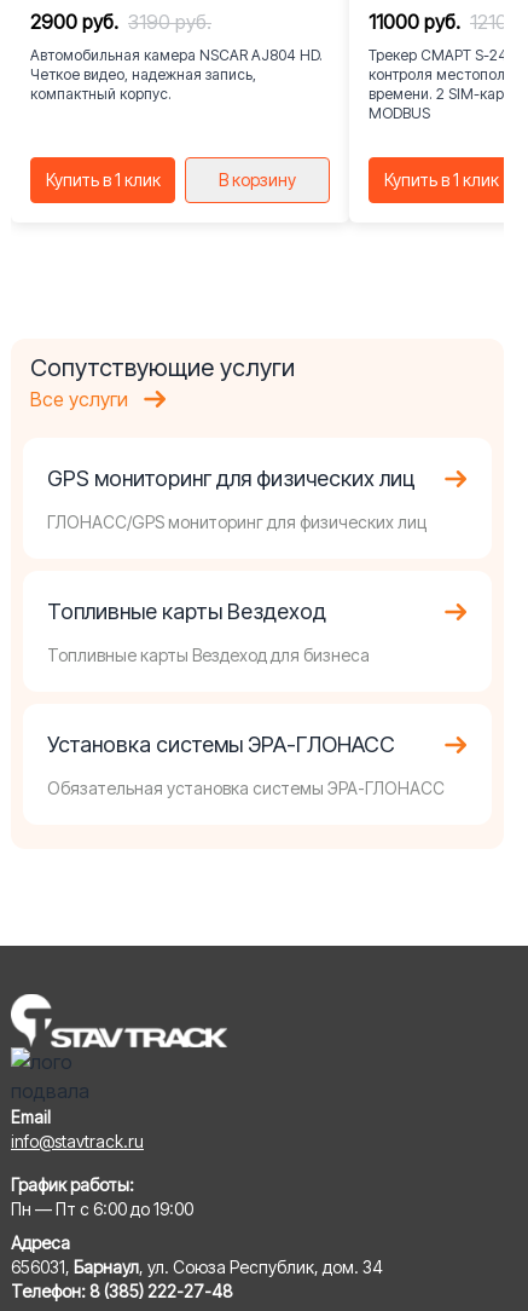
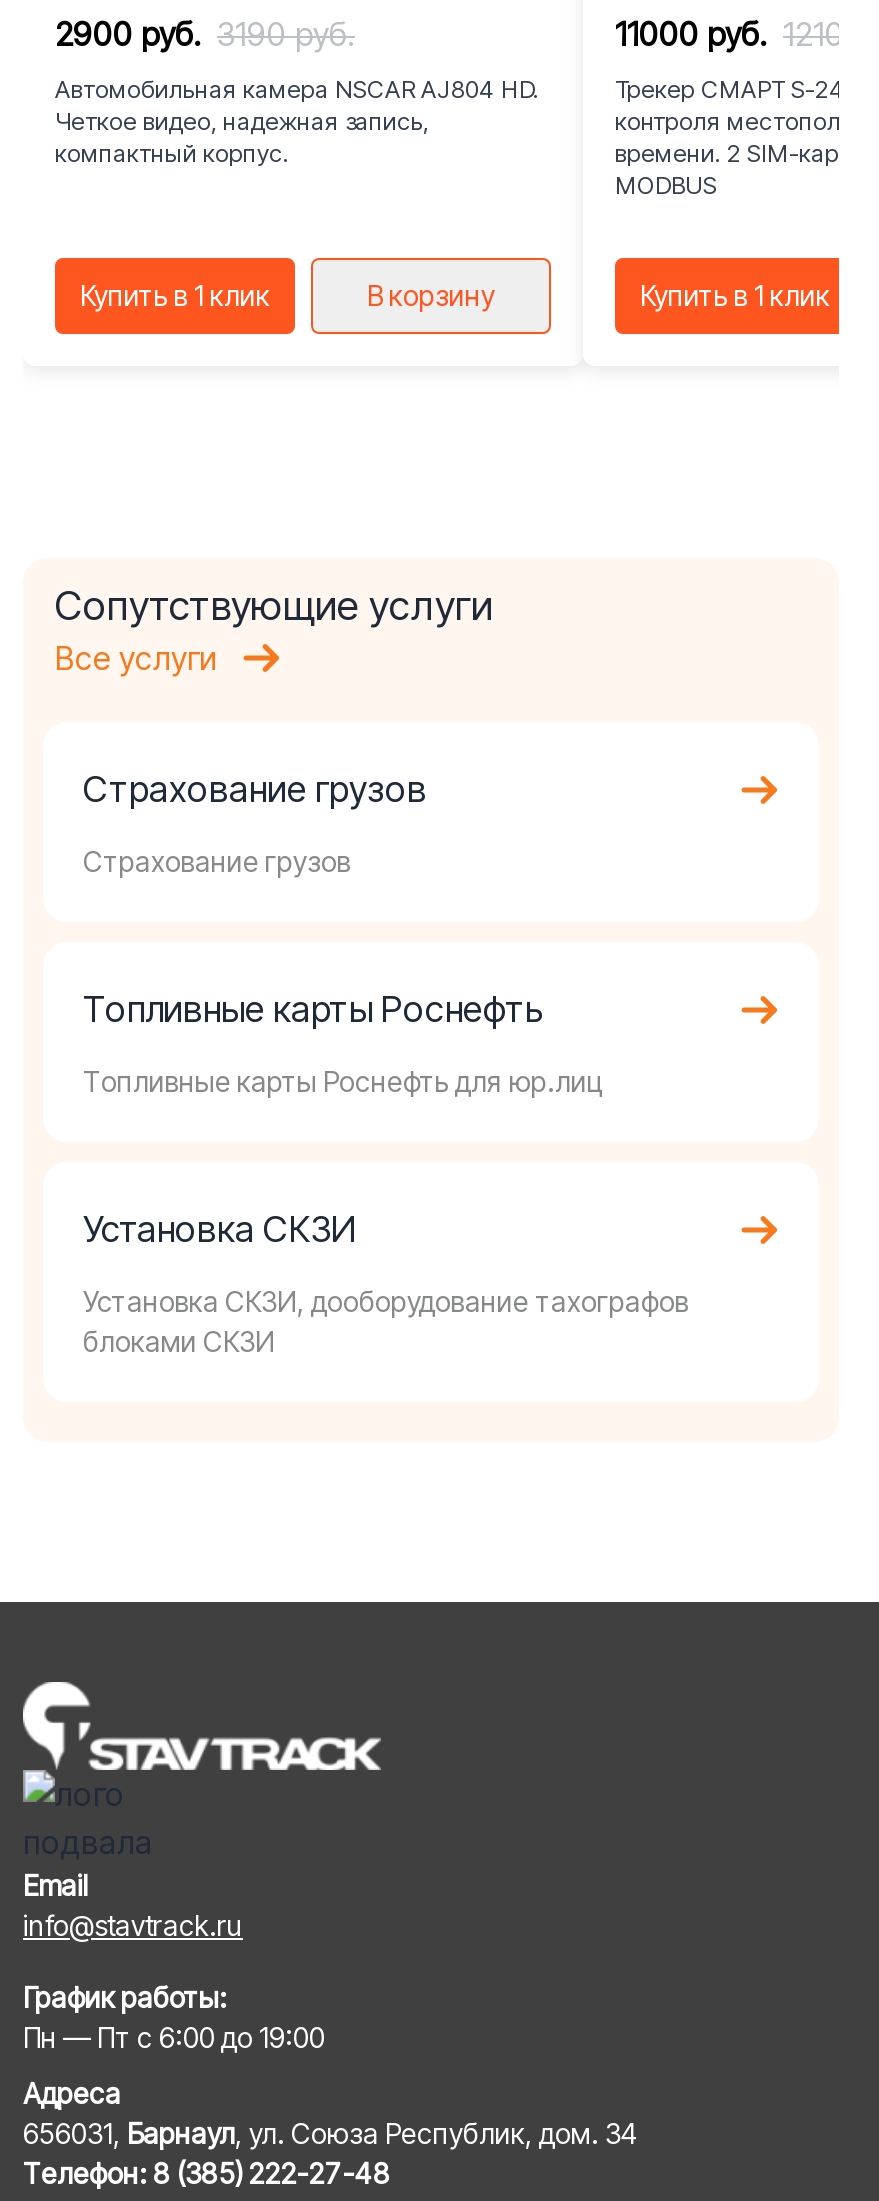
- GPS мониторинг для физических лиц
+ Страхование грузов

- ГЛОНАСС/GPS мониторинг для физических лиц
+ Страхование грузов

- Топливные карты Вездеход
+ Топливные карты Роснефть

- Топливные карты Вездеход для бизнеса
+ Топливные карты Роснефть для юр.лиц

- Установка системы ЭРА-ГЛОНАСС
+ Установка СКЗИ

- Обязательная установка системы ЭРА-ГЛОНАСС
+ Установка СКЗИ, дооборудование тахографов
+ блоками СКЗИ
